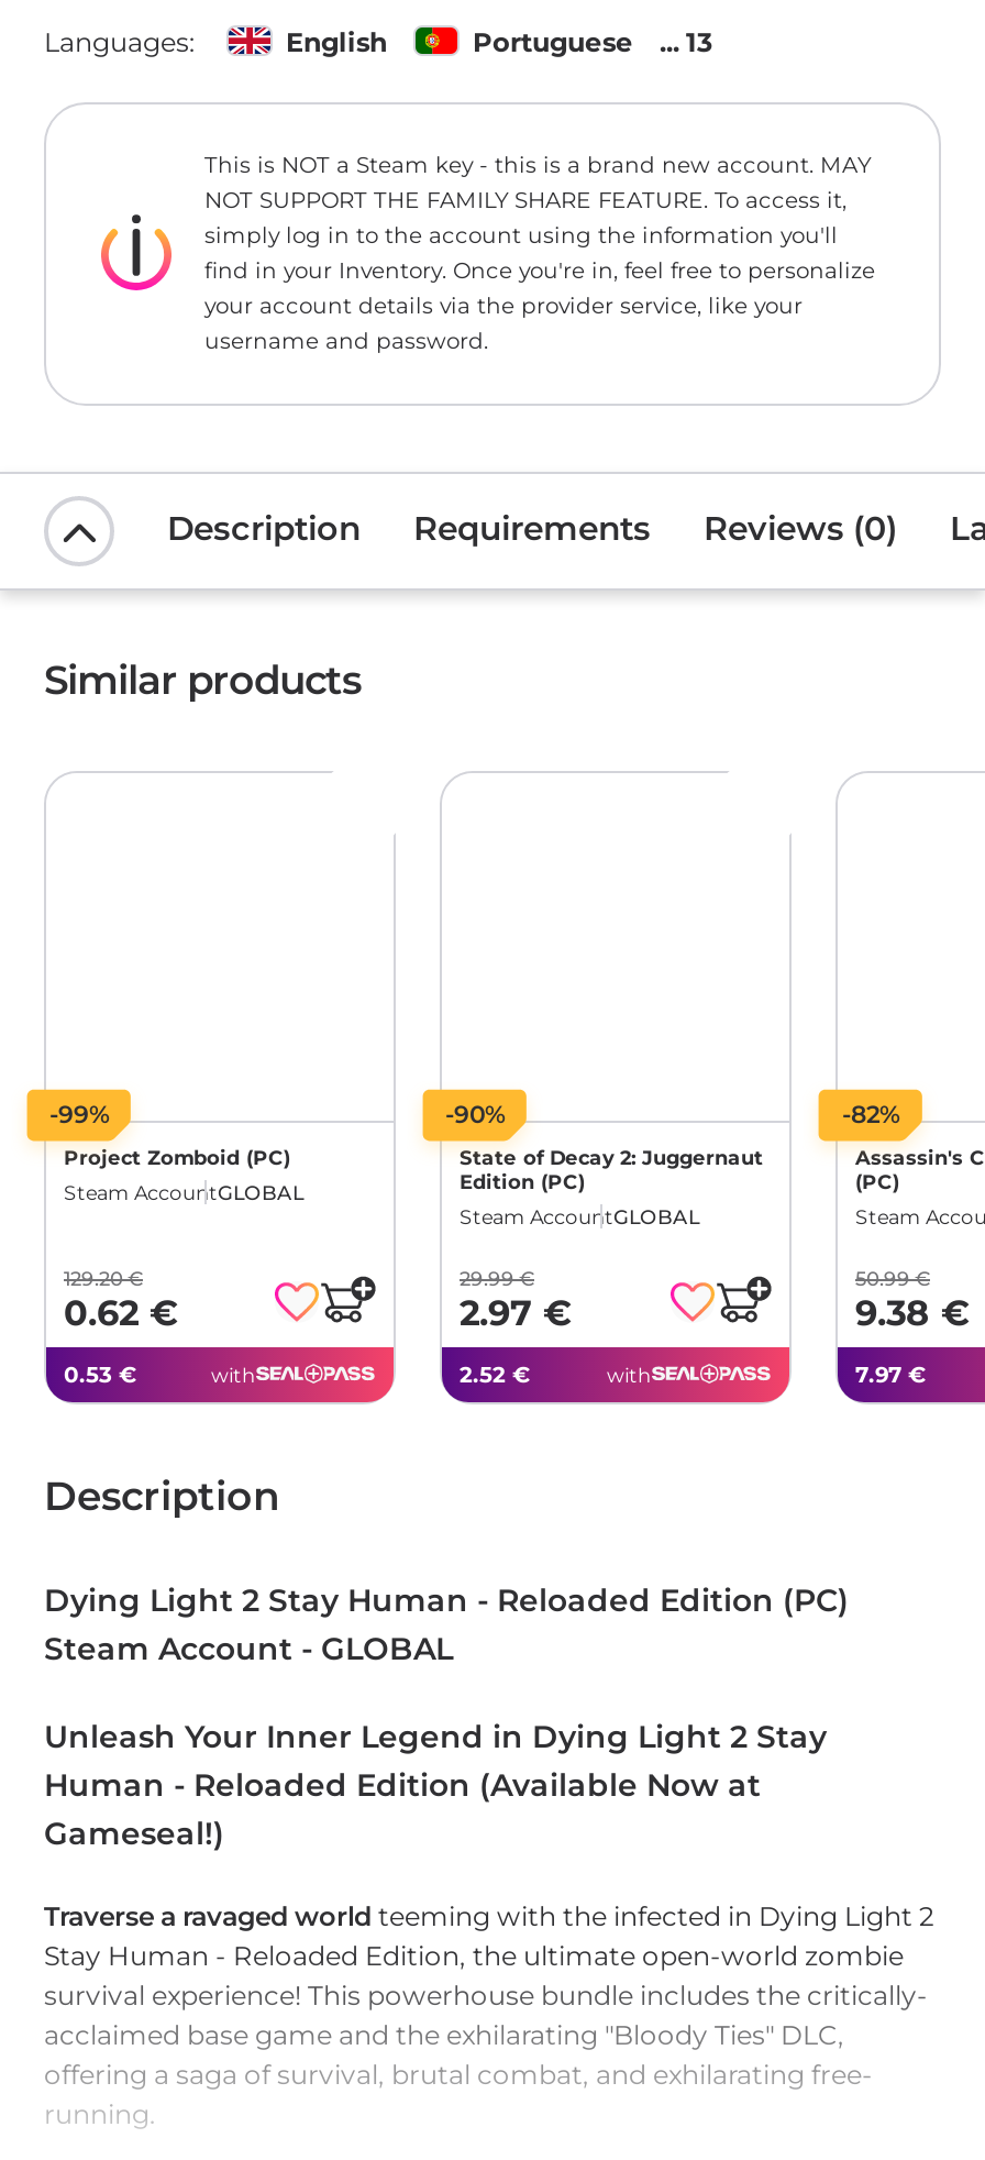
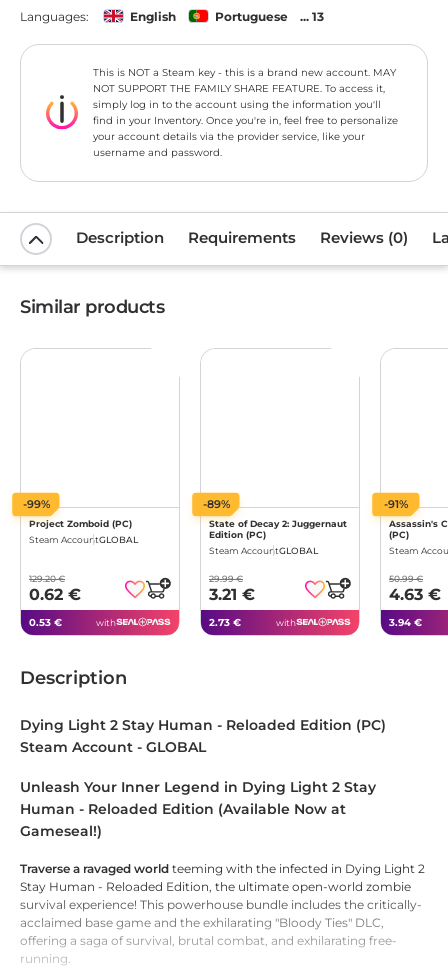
- -90%
+ -89%

- -82%
+ -91%

- 2.97 €
+ 3.21 €

- 9.38 €
+ 4.63 €

- 2.52 €
+ 2.73 €

- 7.97 €
+ 3.94 €
